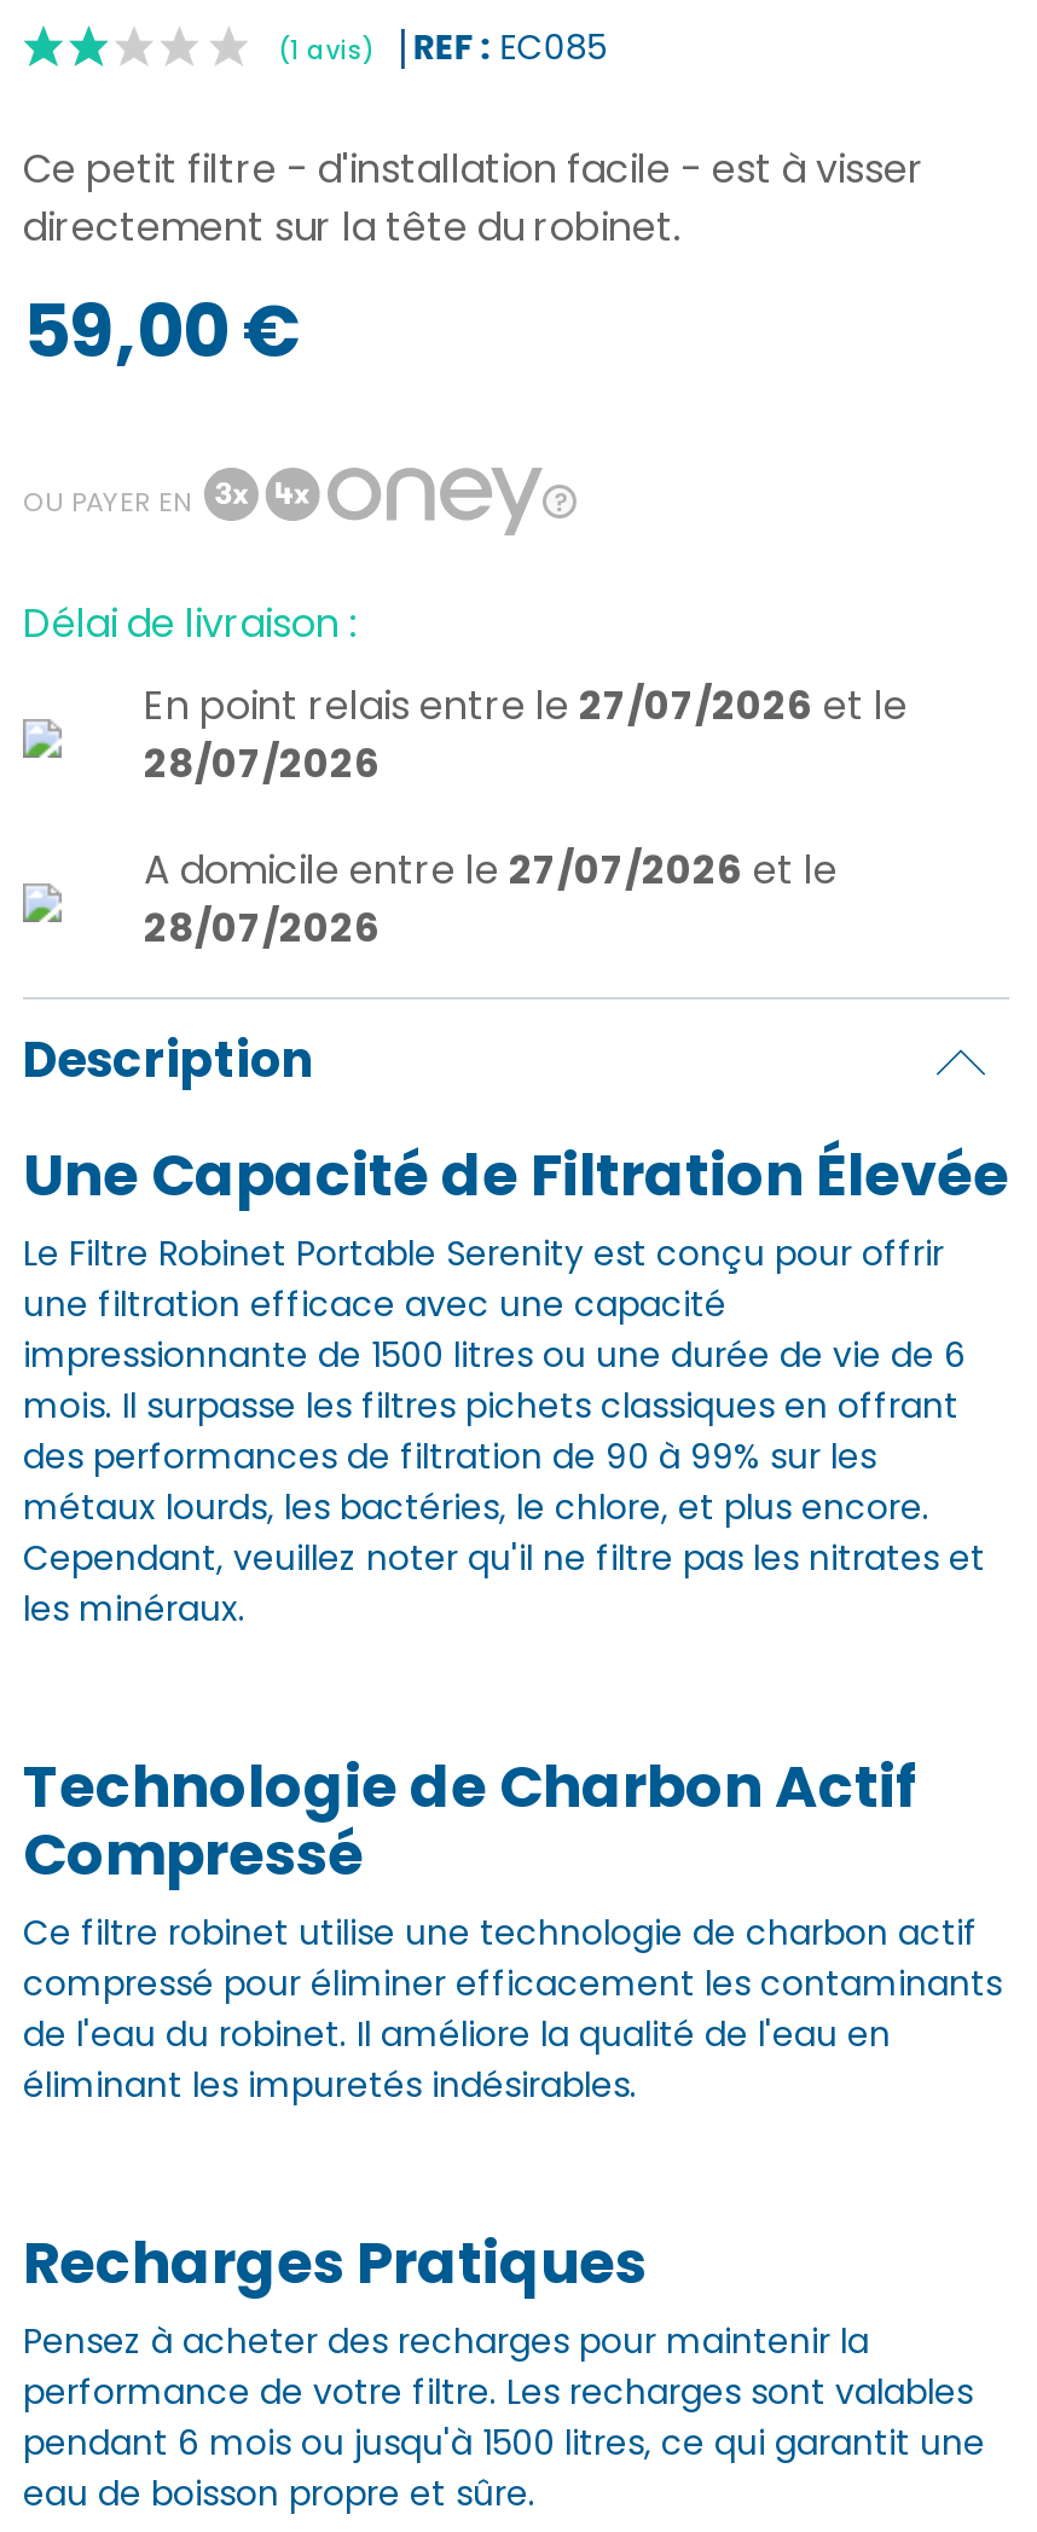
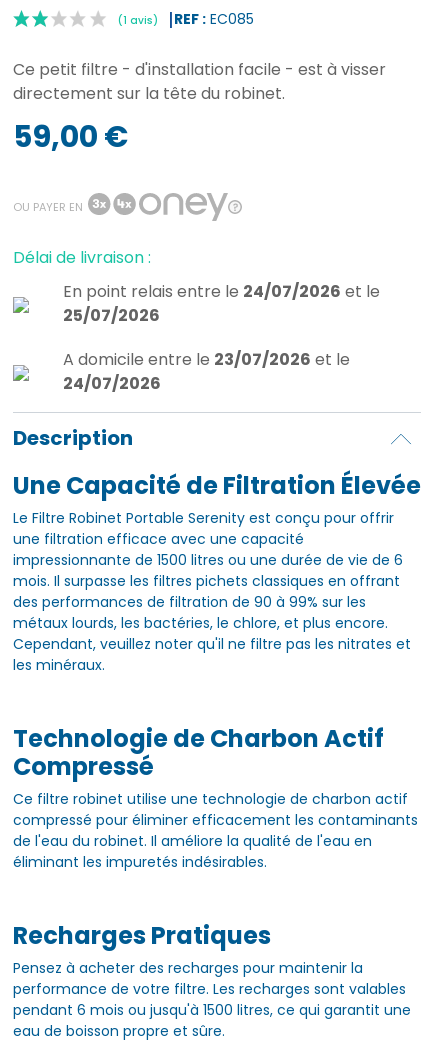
- En point relais entre le 27/07/2026 et le
+ En point relais entre le 24/07/2026 et le

- 28/07/2026
+ 25/07/2026

- A domicile entre le 27/07/2026 et le
+ A domicile entre le 23/07/2026 et le

- 28/07/2026
+ 24/07/2026
